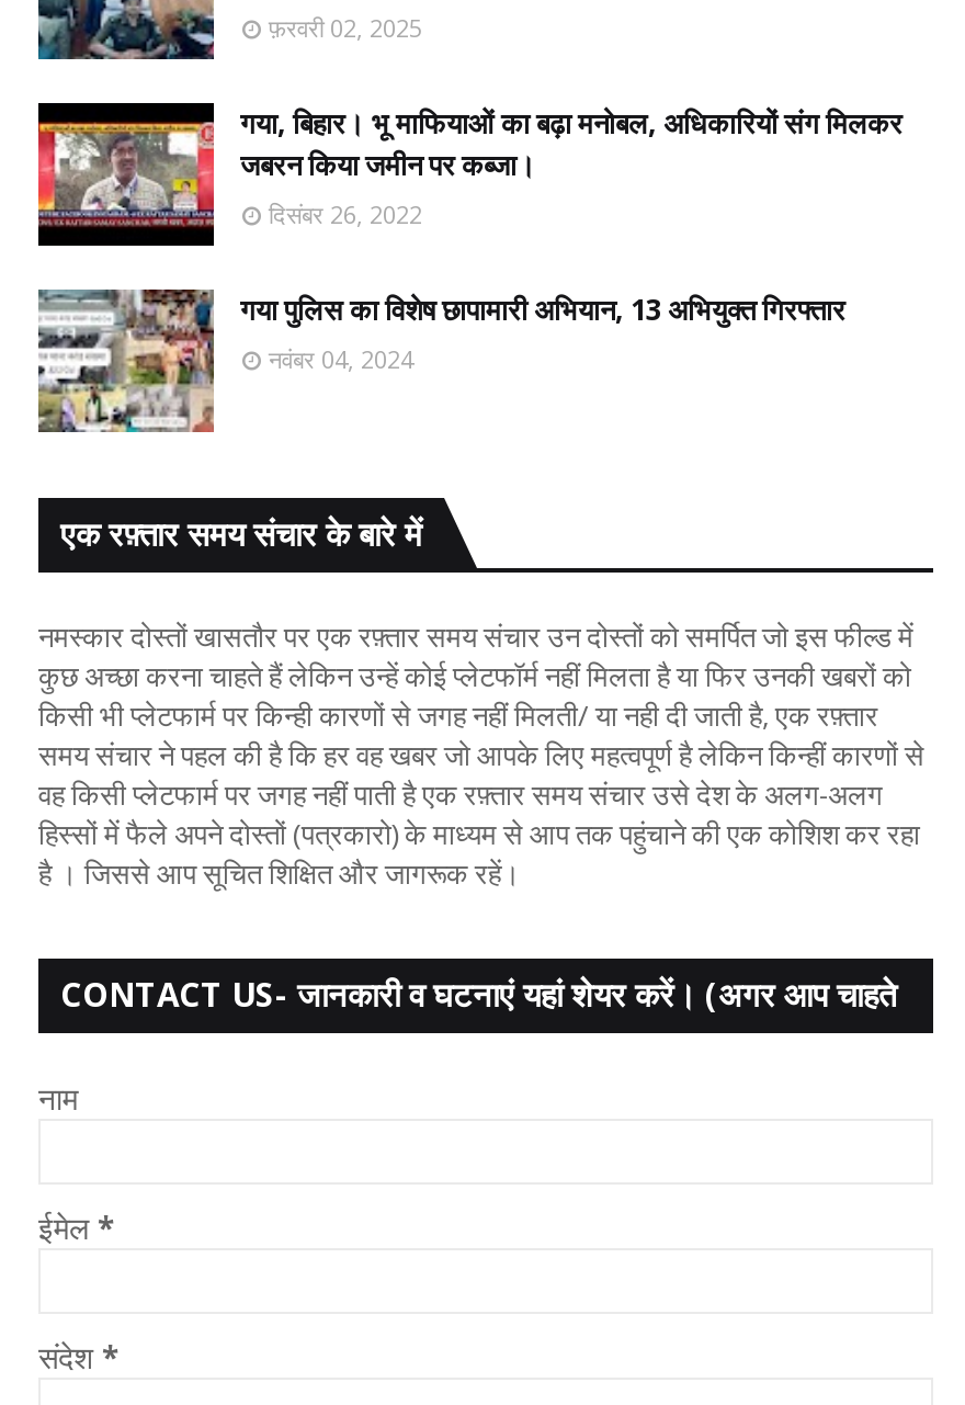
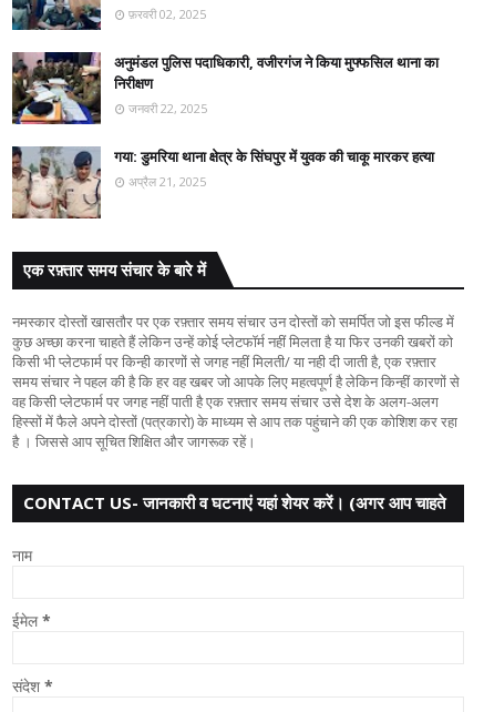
- [image]
- गया, बिहार। भू माफियाओं का बढ़ा मनोबल, अधिकारियों संग मिलकर
- जबरन किया जमीन पर कब्जा।
- दिसंबर 26, 2022
+ [image]
+ अनुमंडल पुलिस पदाधिकारी, वजीरगंज ने किया मुफ्फसिल थाना का
+ निरीक्षण
+ जनवरी 22, 2025

- [image]
- गया पुलिस का विशेष छापामारी अभियान, 13 अभियुक्त गिरफ्तार
- नवंबर 04, 2024
+ [image]
+ गया: डुमरिया थाना क्षेत्र के सिंघपुर में युवक की चाकू मारकर हत्या
+ अप्रैल 21, 2025
